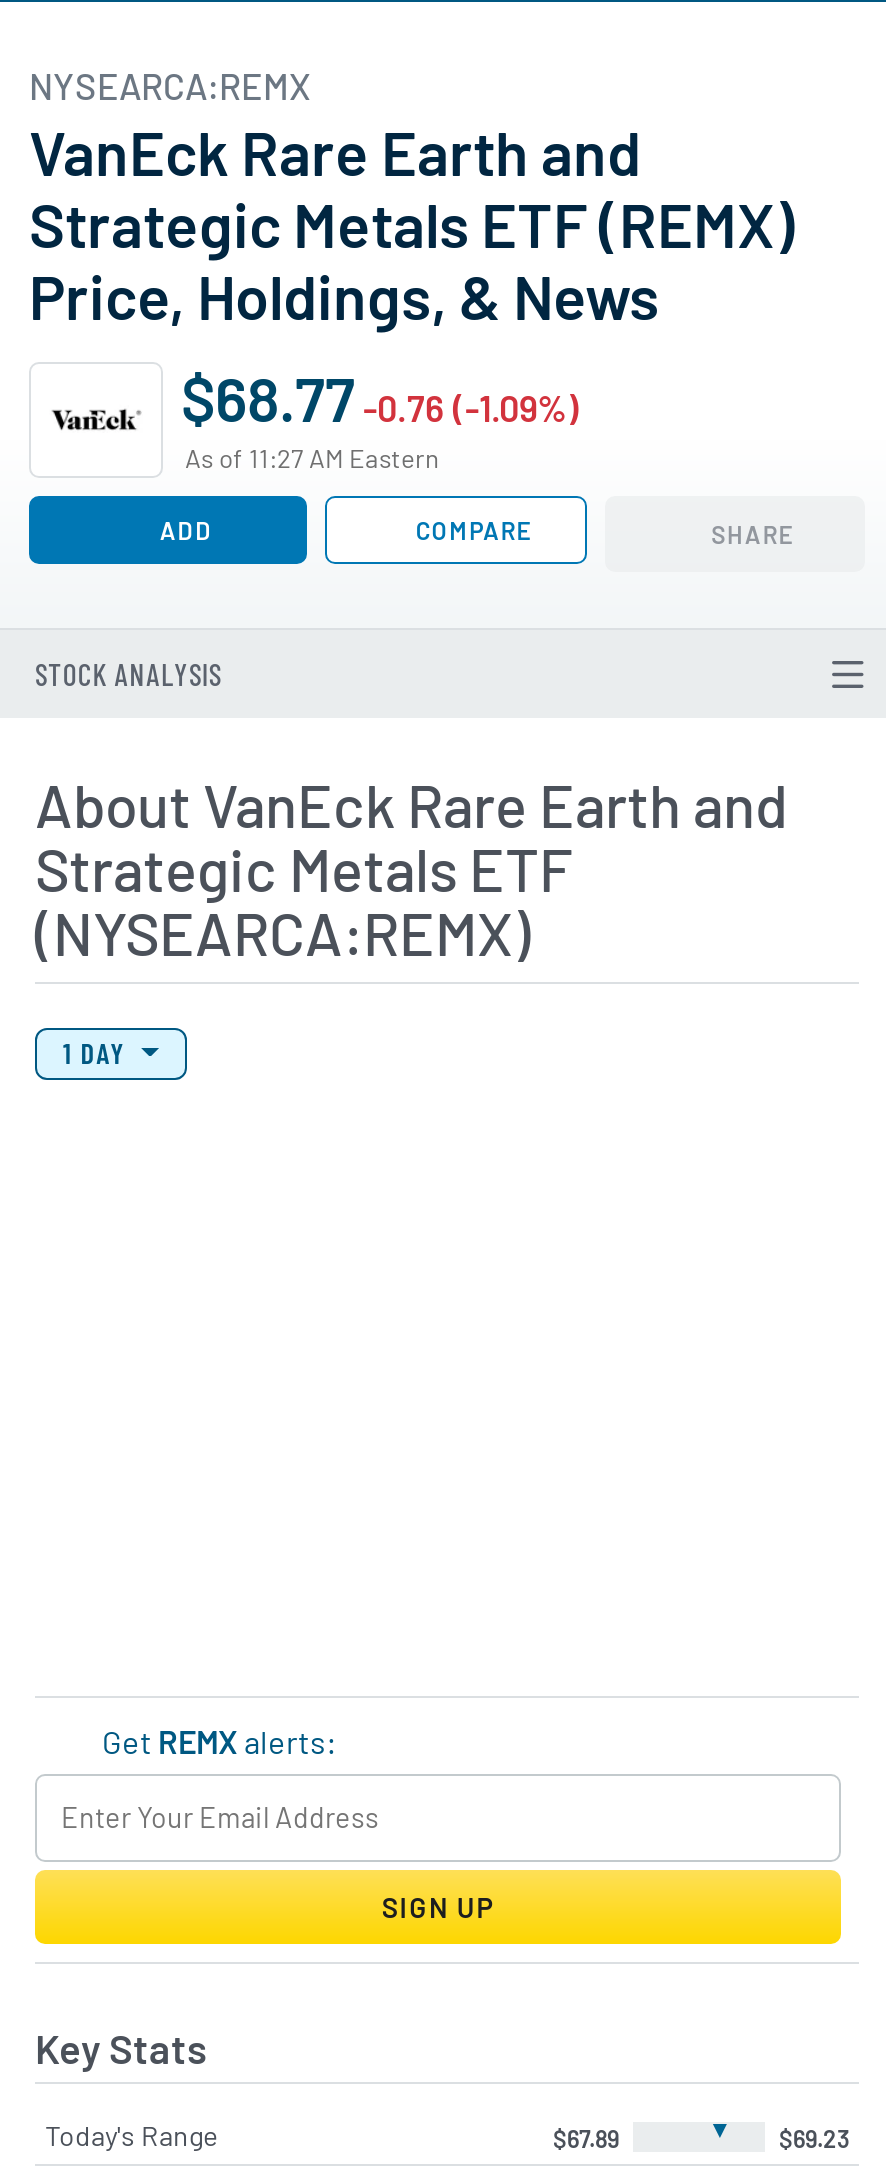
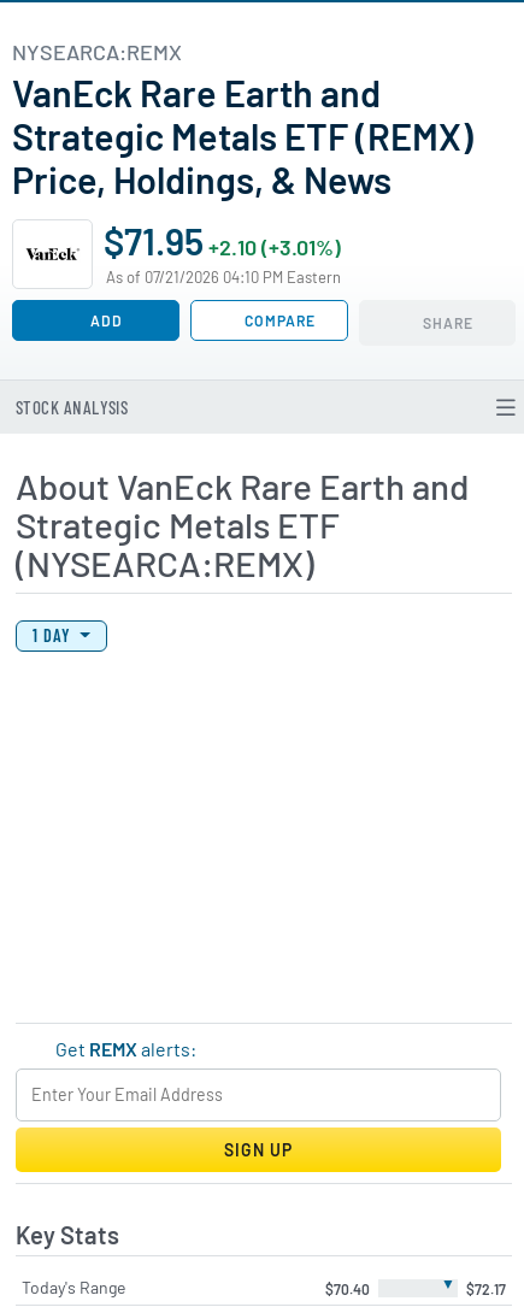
- $68.77 -0.76 (-1.09%)
- As of 11:27 AM Eastern
+ $71.95 +2.10 (+3.01%)
+ As of 07/21/2026 04:10 PM Eastern

- $67.89
+ $70.40

- $69.23
+ $72.17
